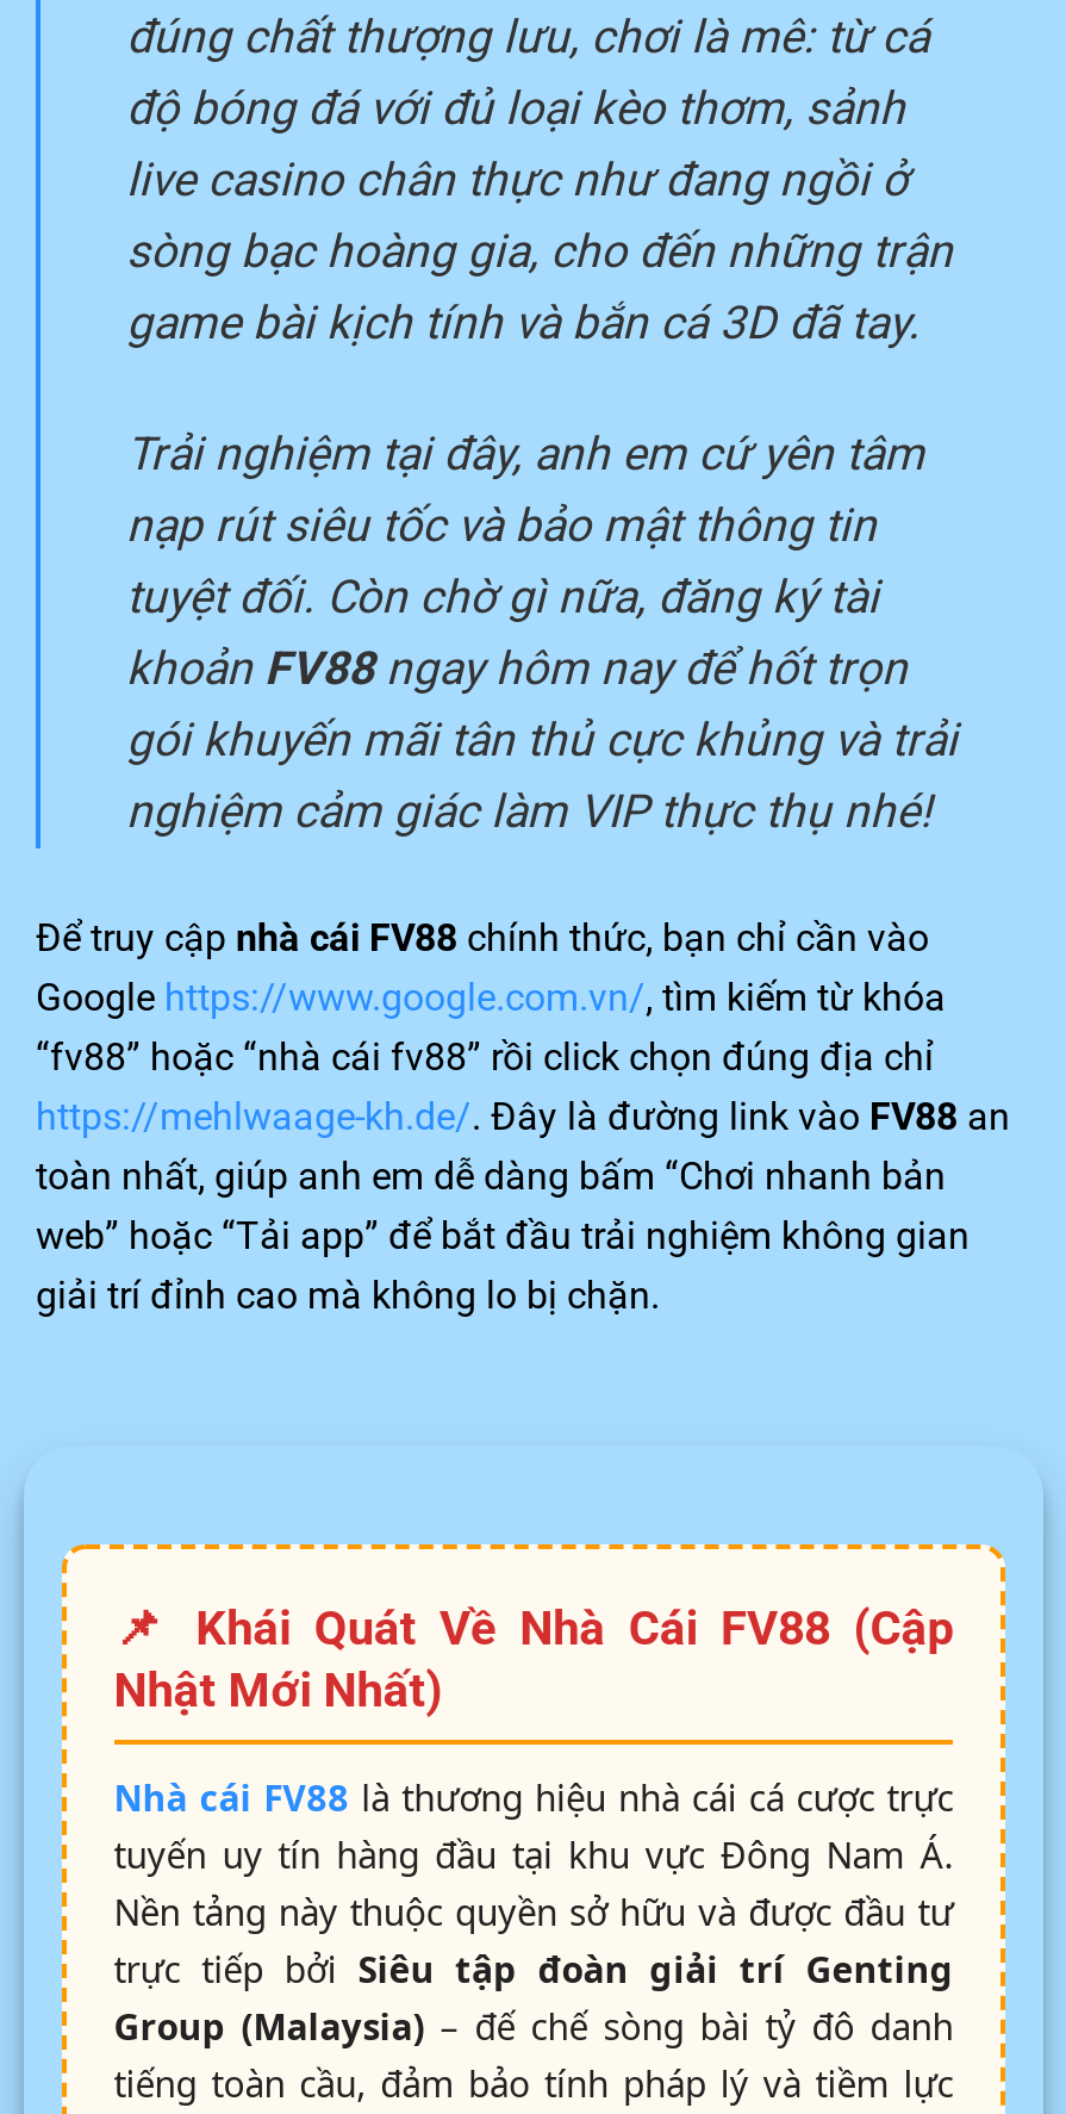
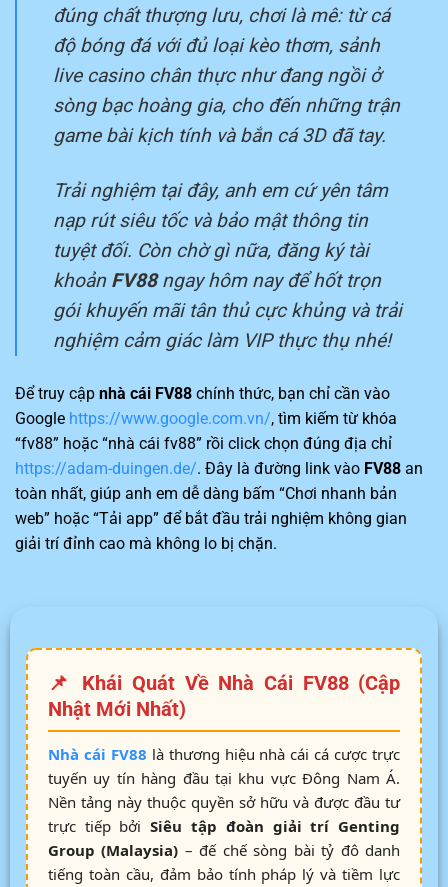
- https://mehlwaage-kh.de/. Đây là đường link vào FV88 an
+ https://adam-duingen.de/. Đây là đường link vào FV88 an
